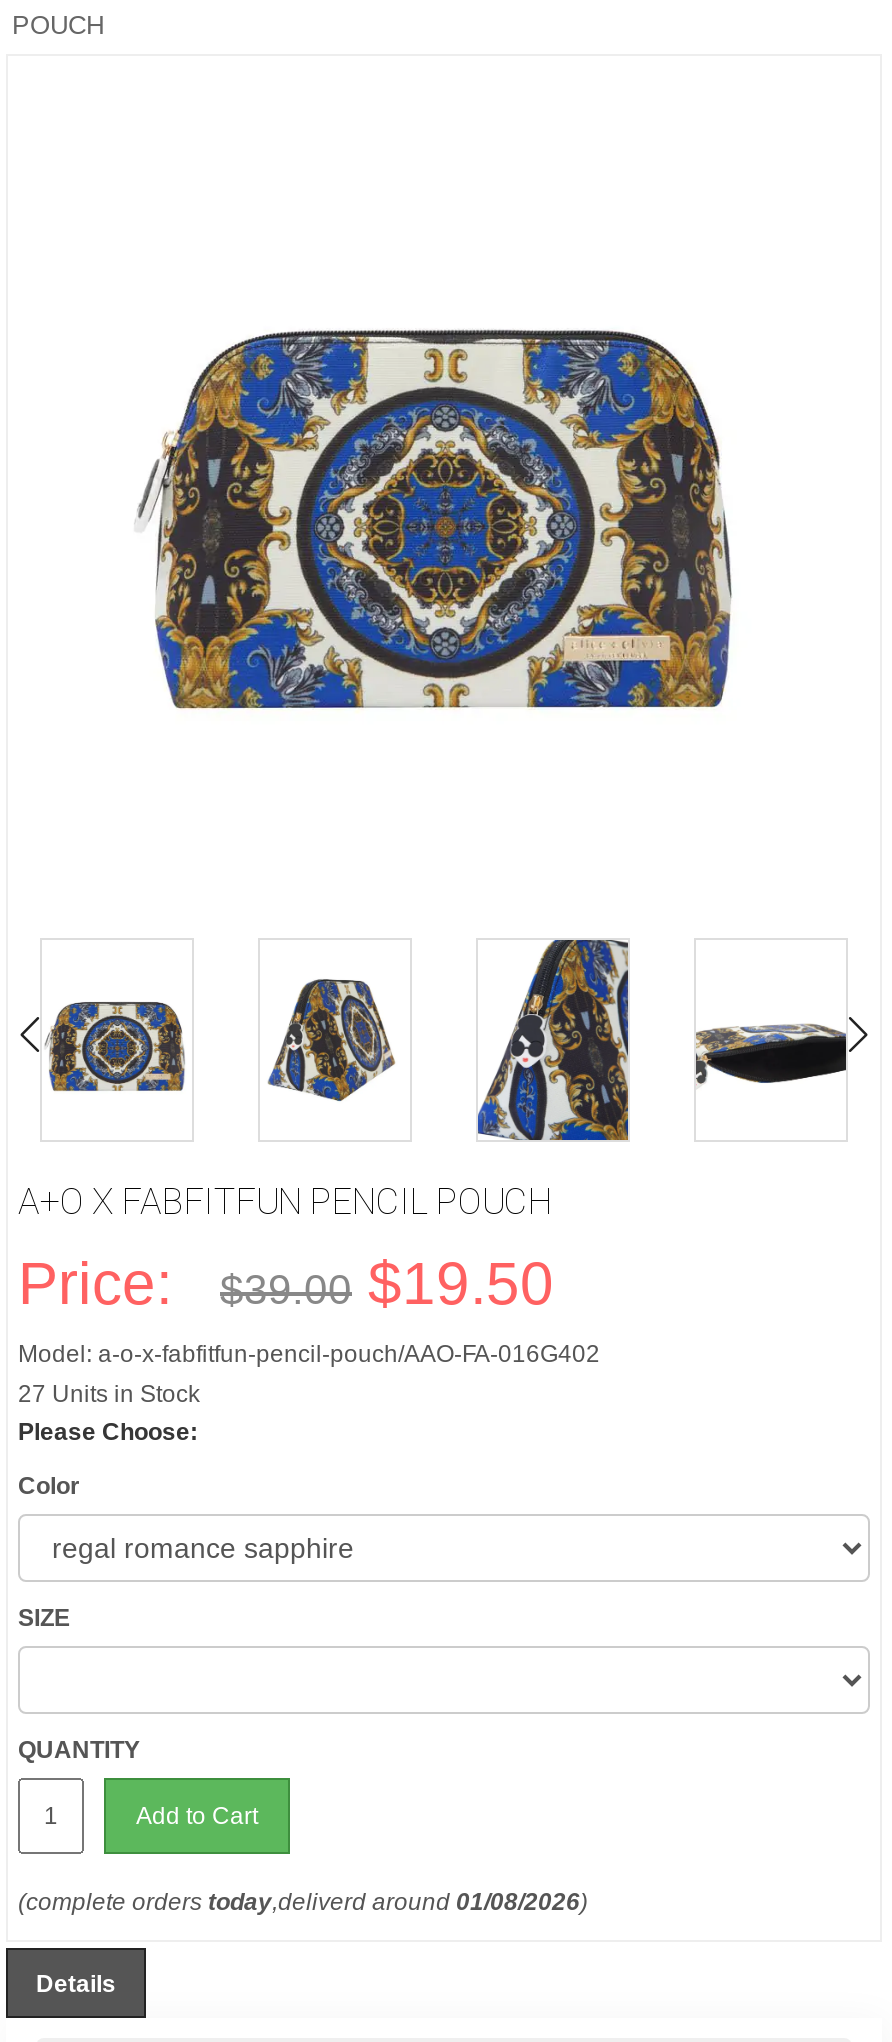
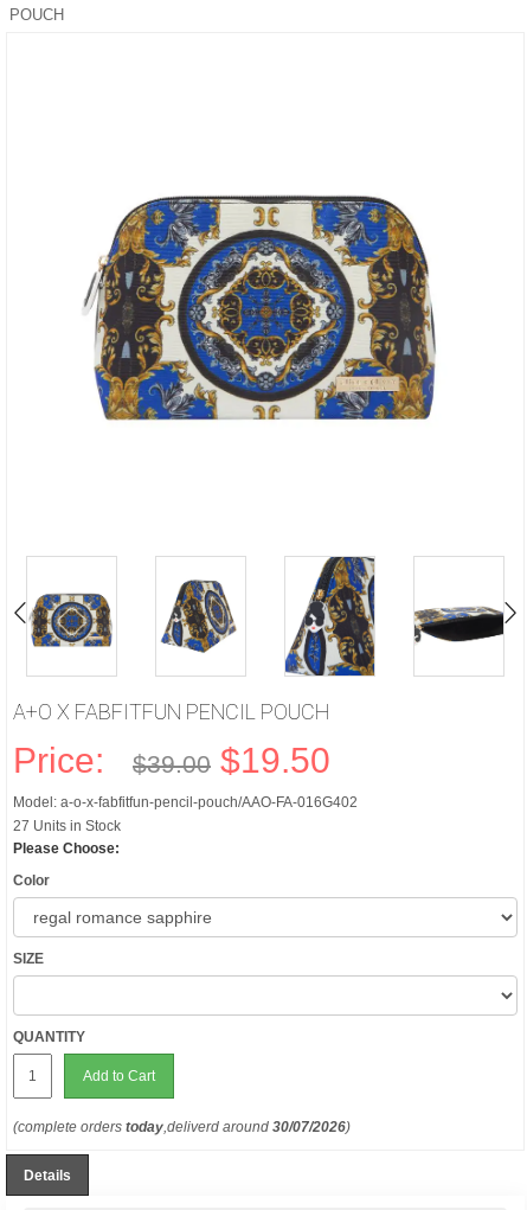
- (complete orders today,deliverd around 01/08/2026)
+ (complete orders today,deliverd around 30/07/2026)
